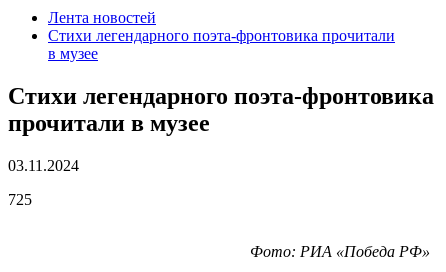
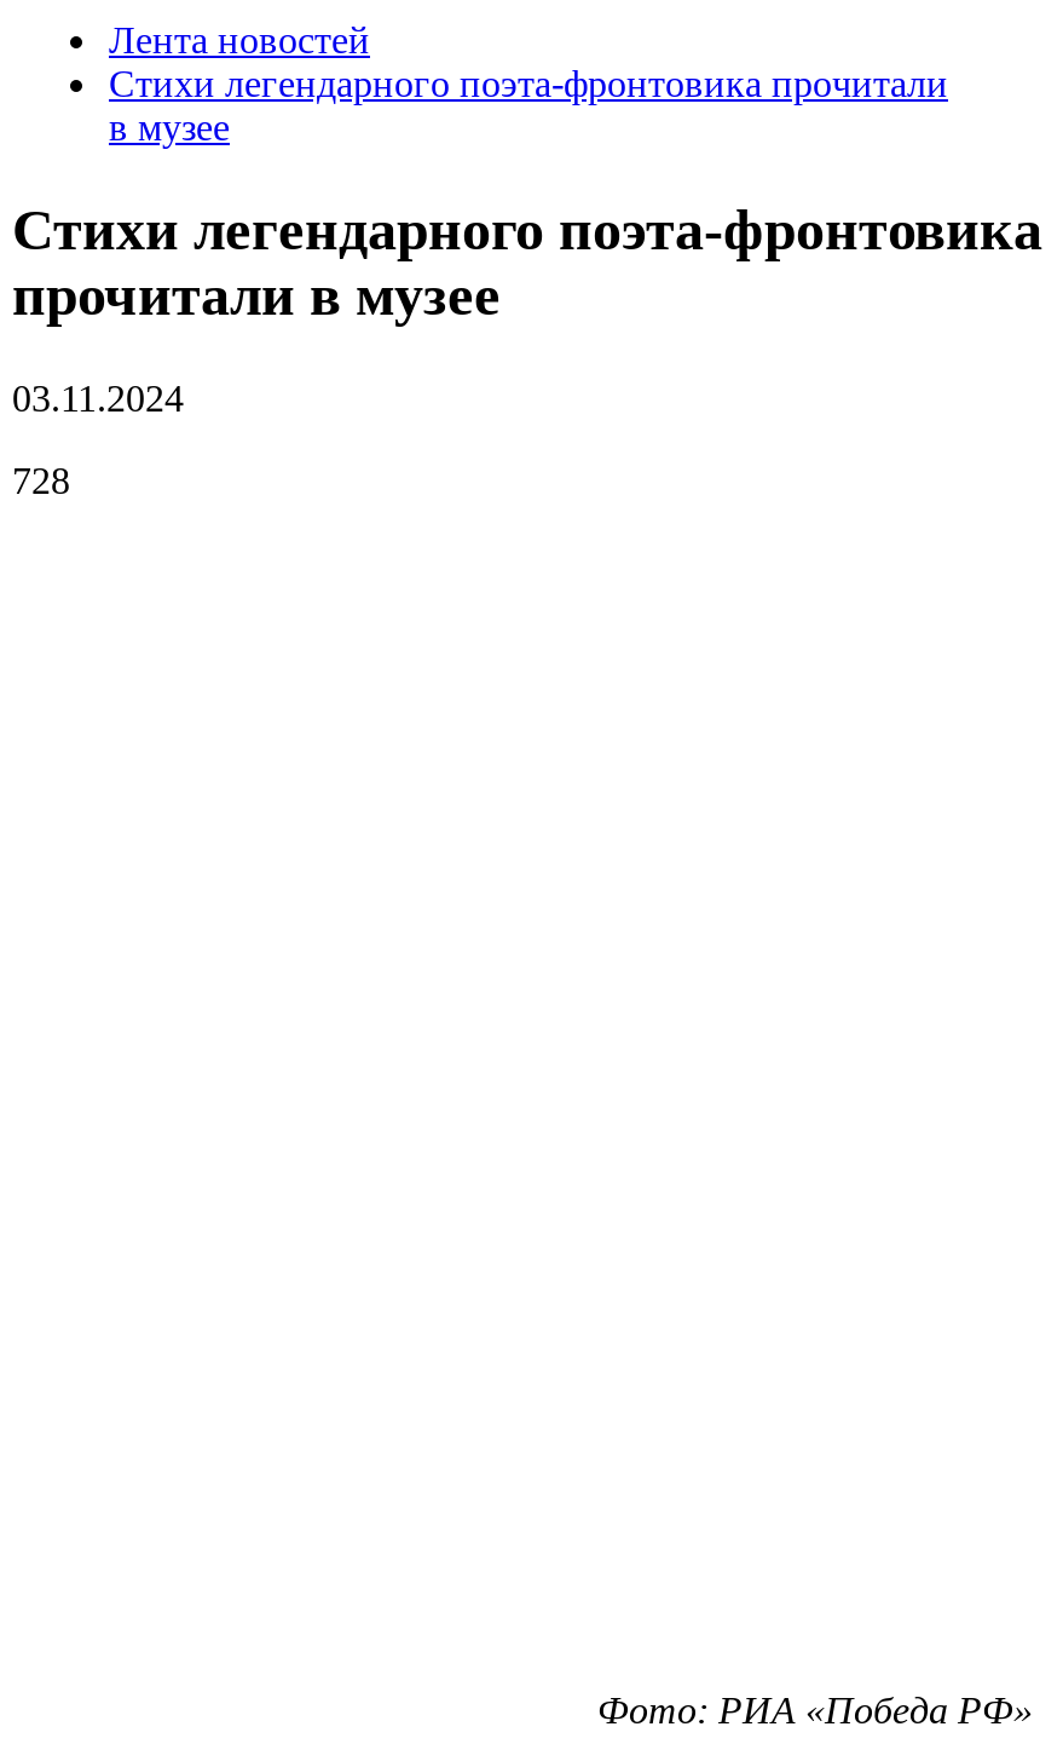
- 725
+ 728
